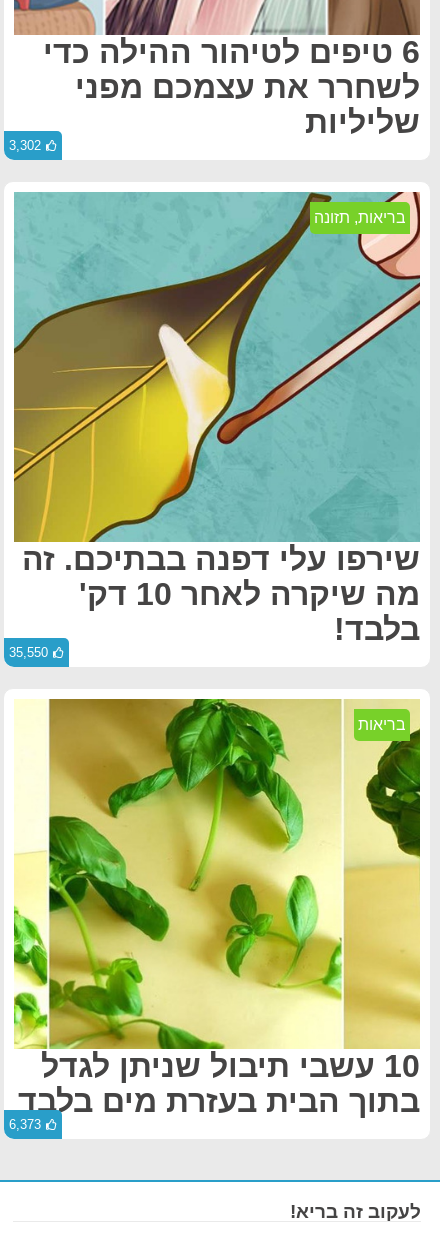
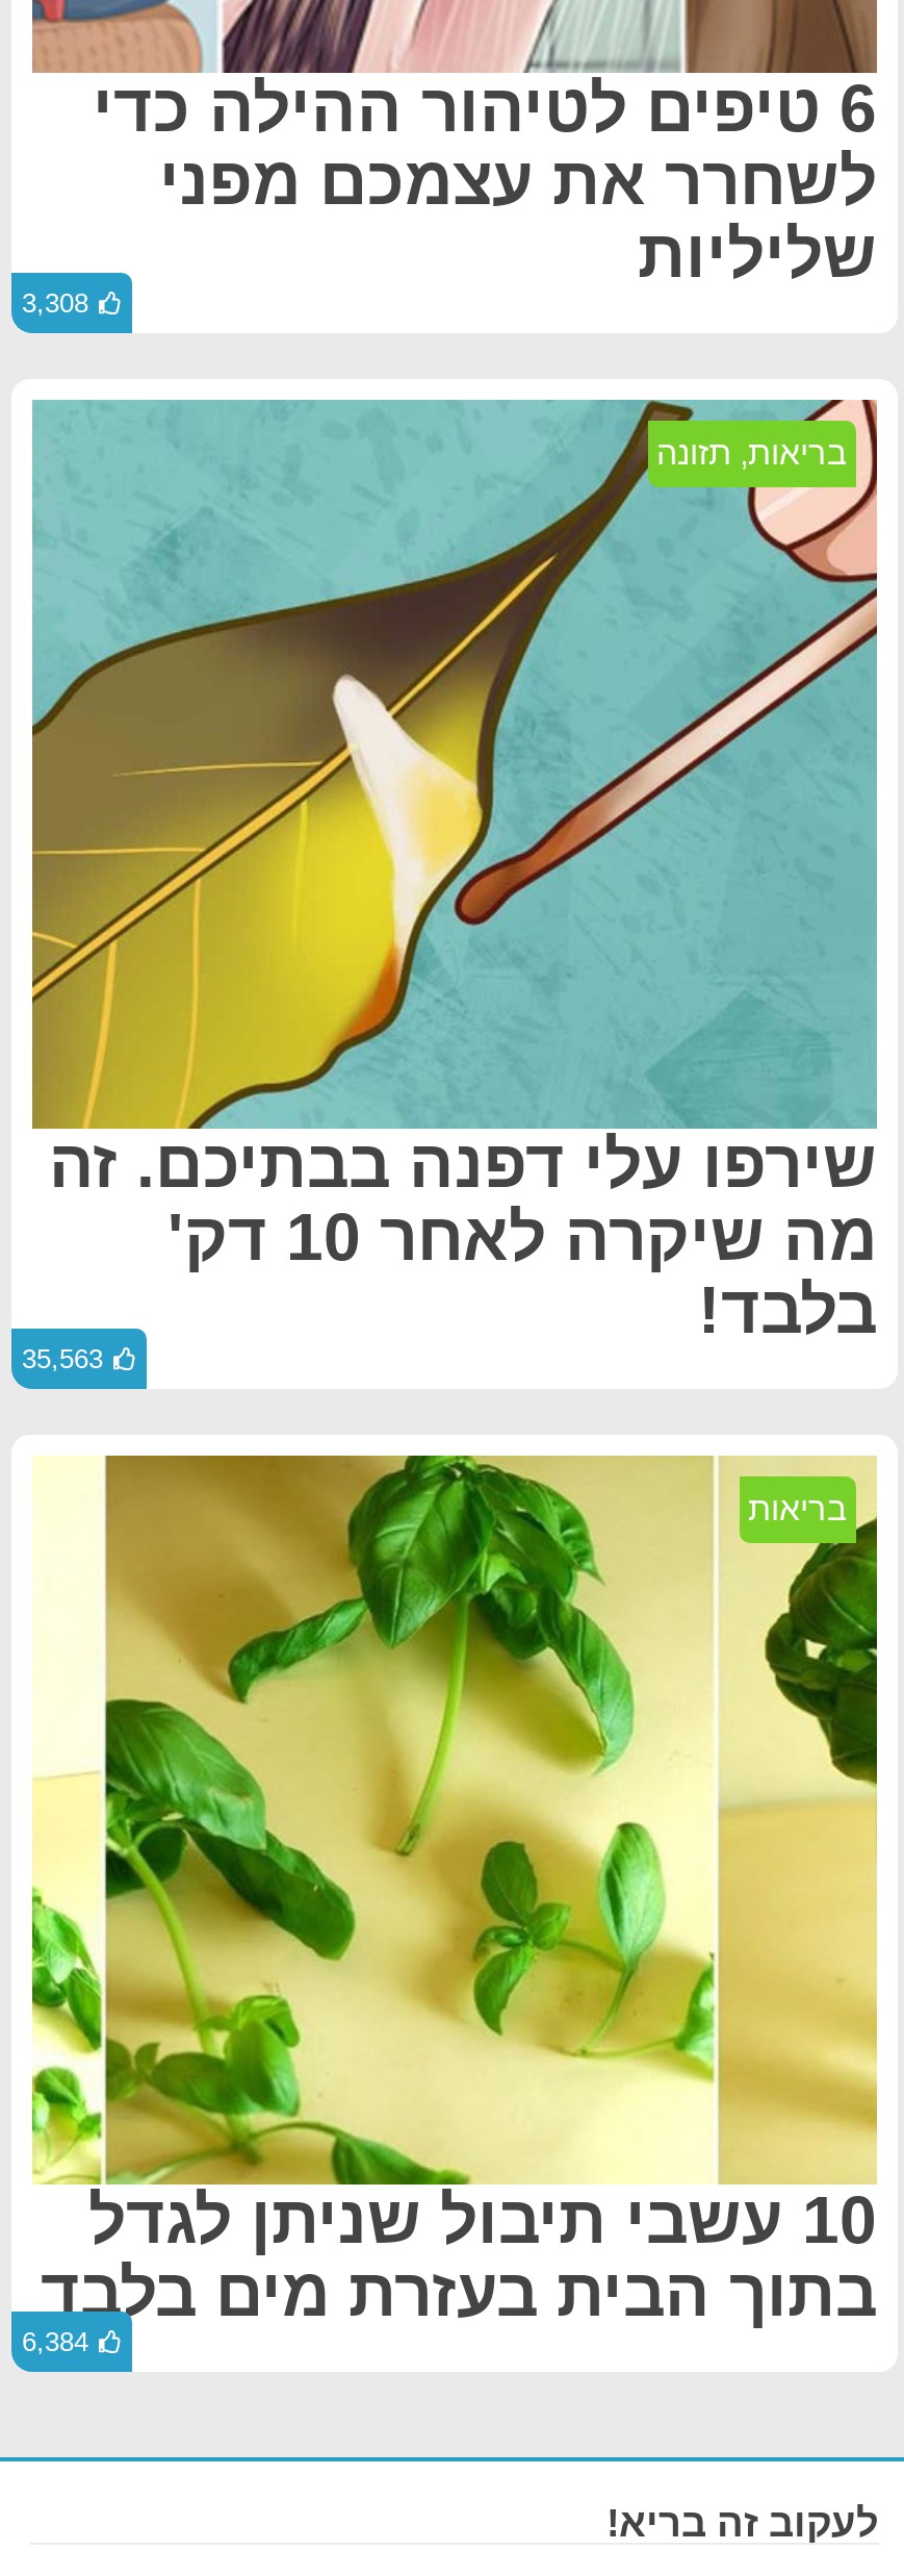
- 3,302
+ 3,308

- 35,550
+ 35,563

- 6,373
+ 6,384
